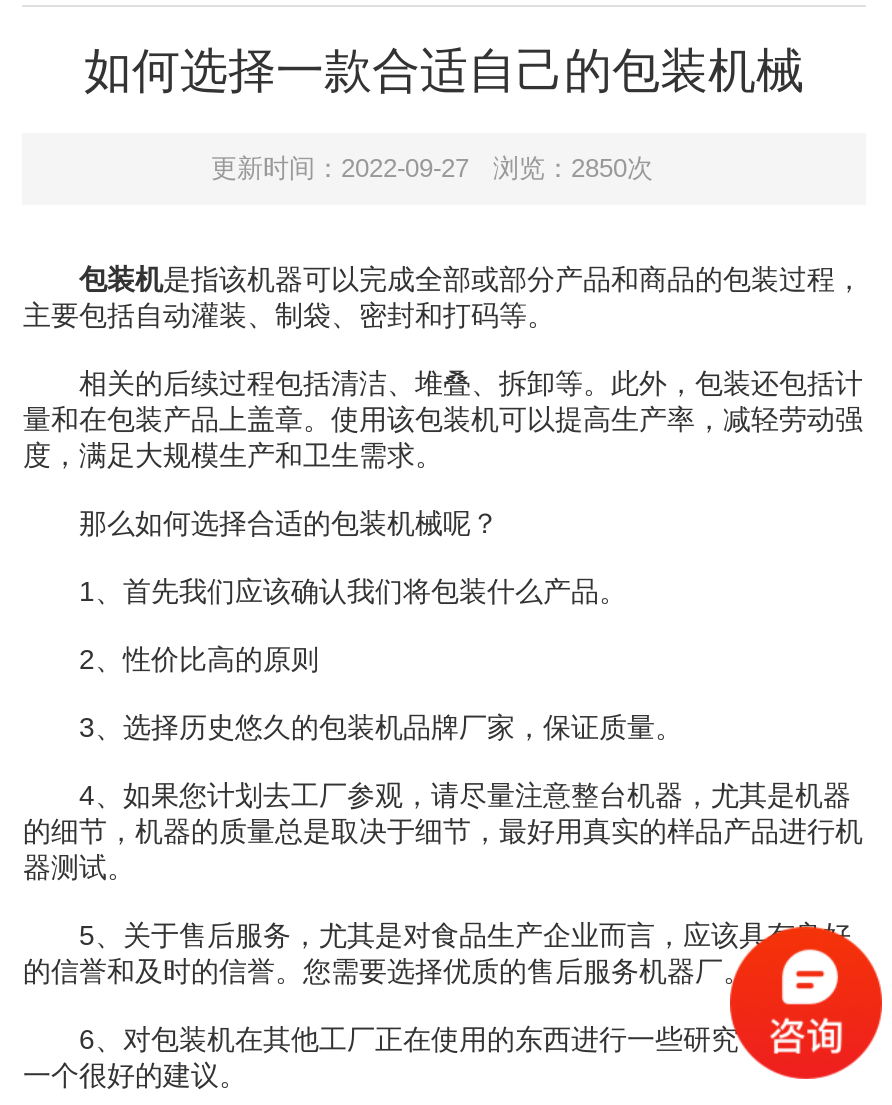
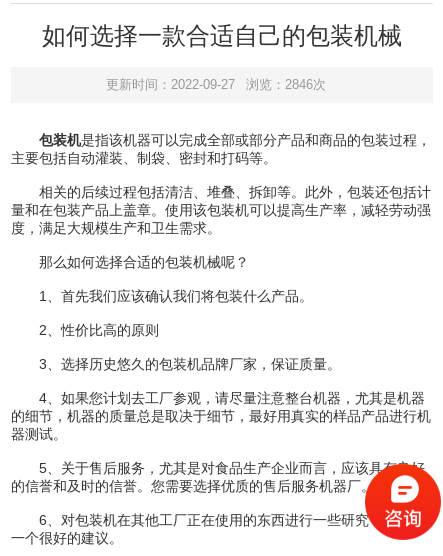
- 更新时间：2022-09-27 浏览：2850次
+ 更新时间：2022-09-27 浏览：2846次
